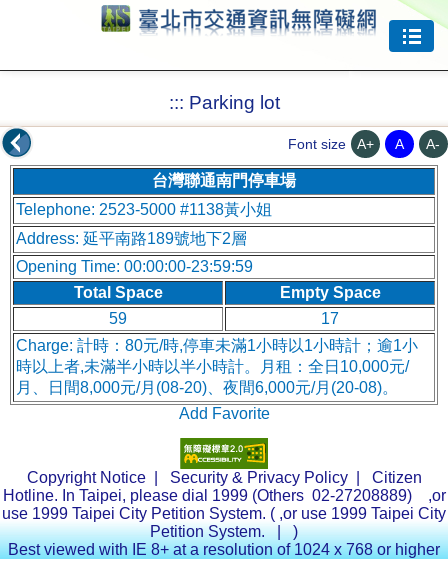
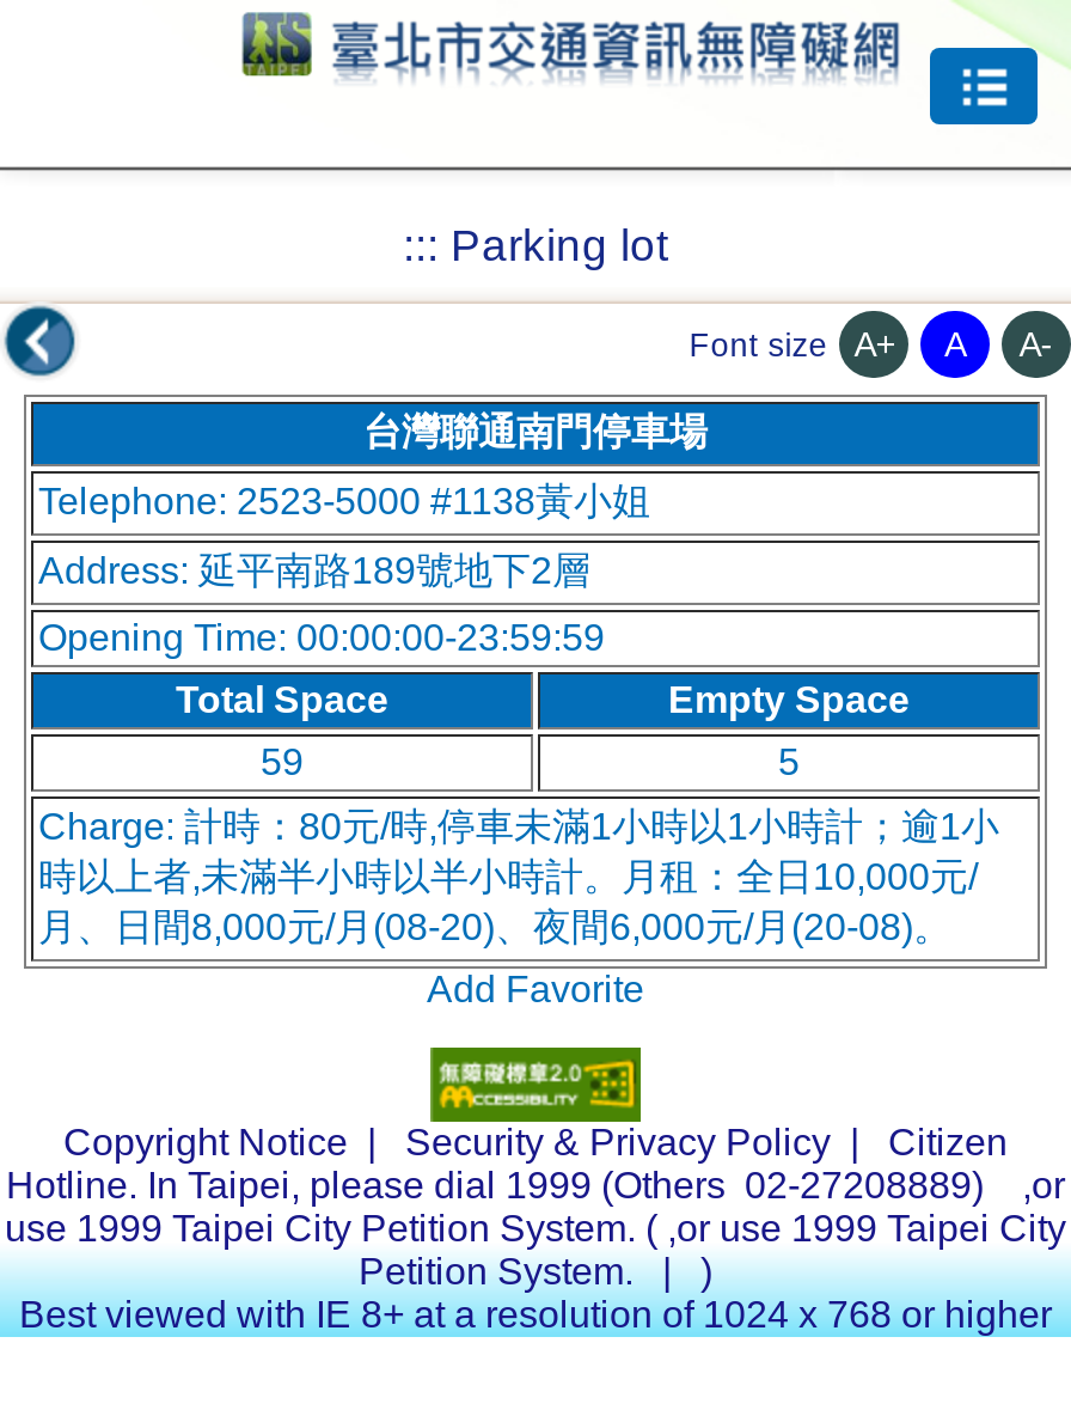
- 17
+ 5
